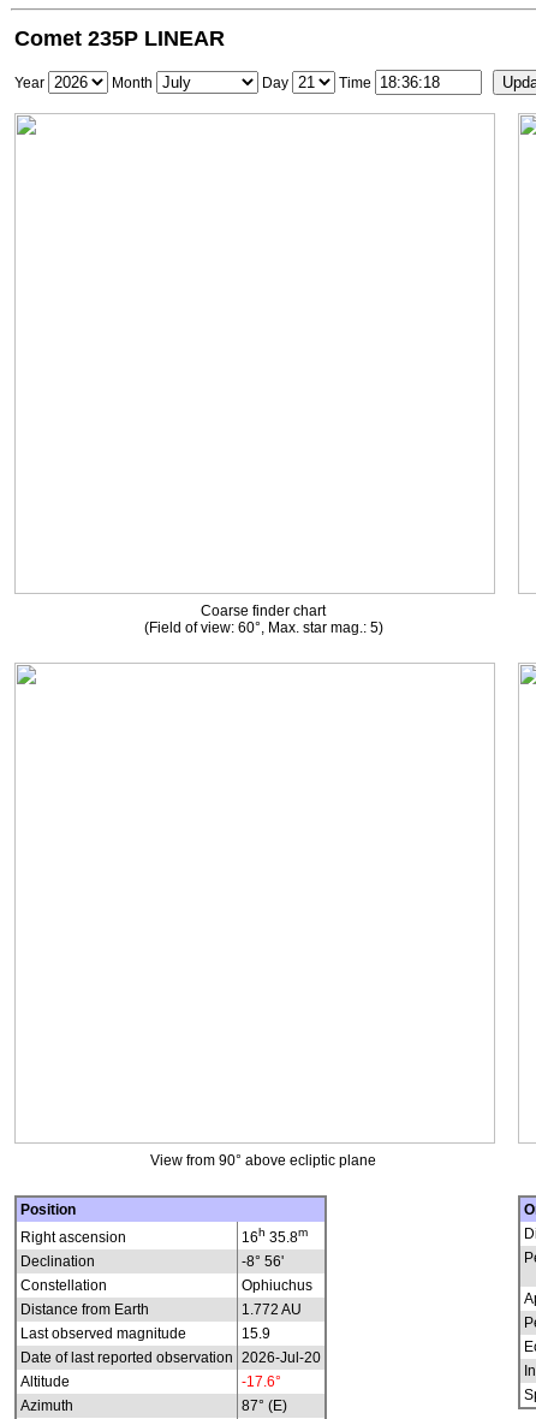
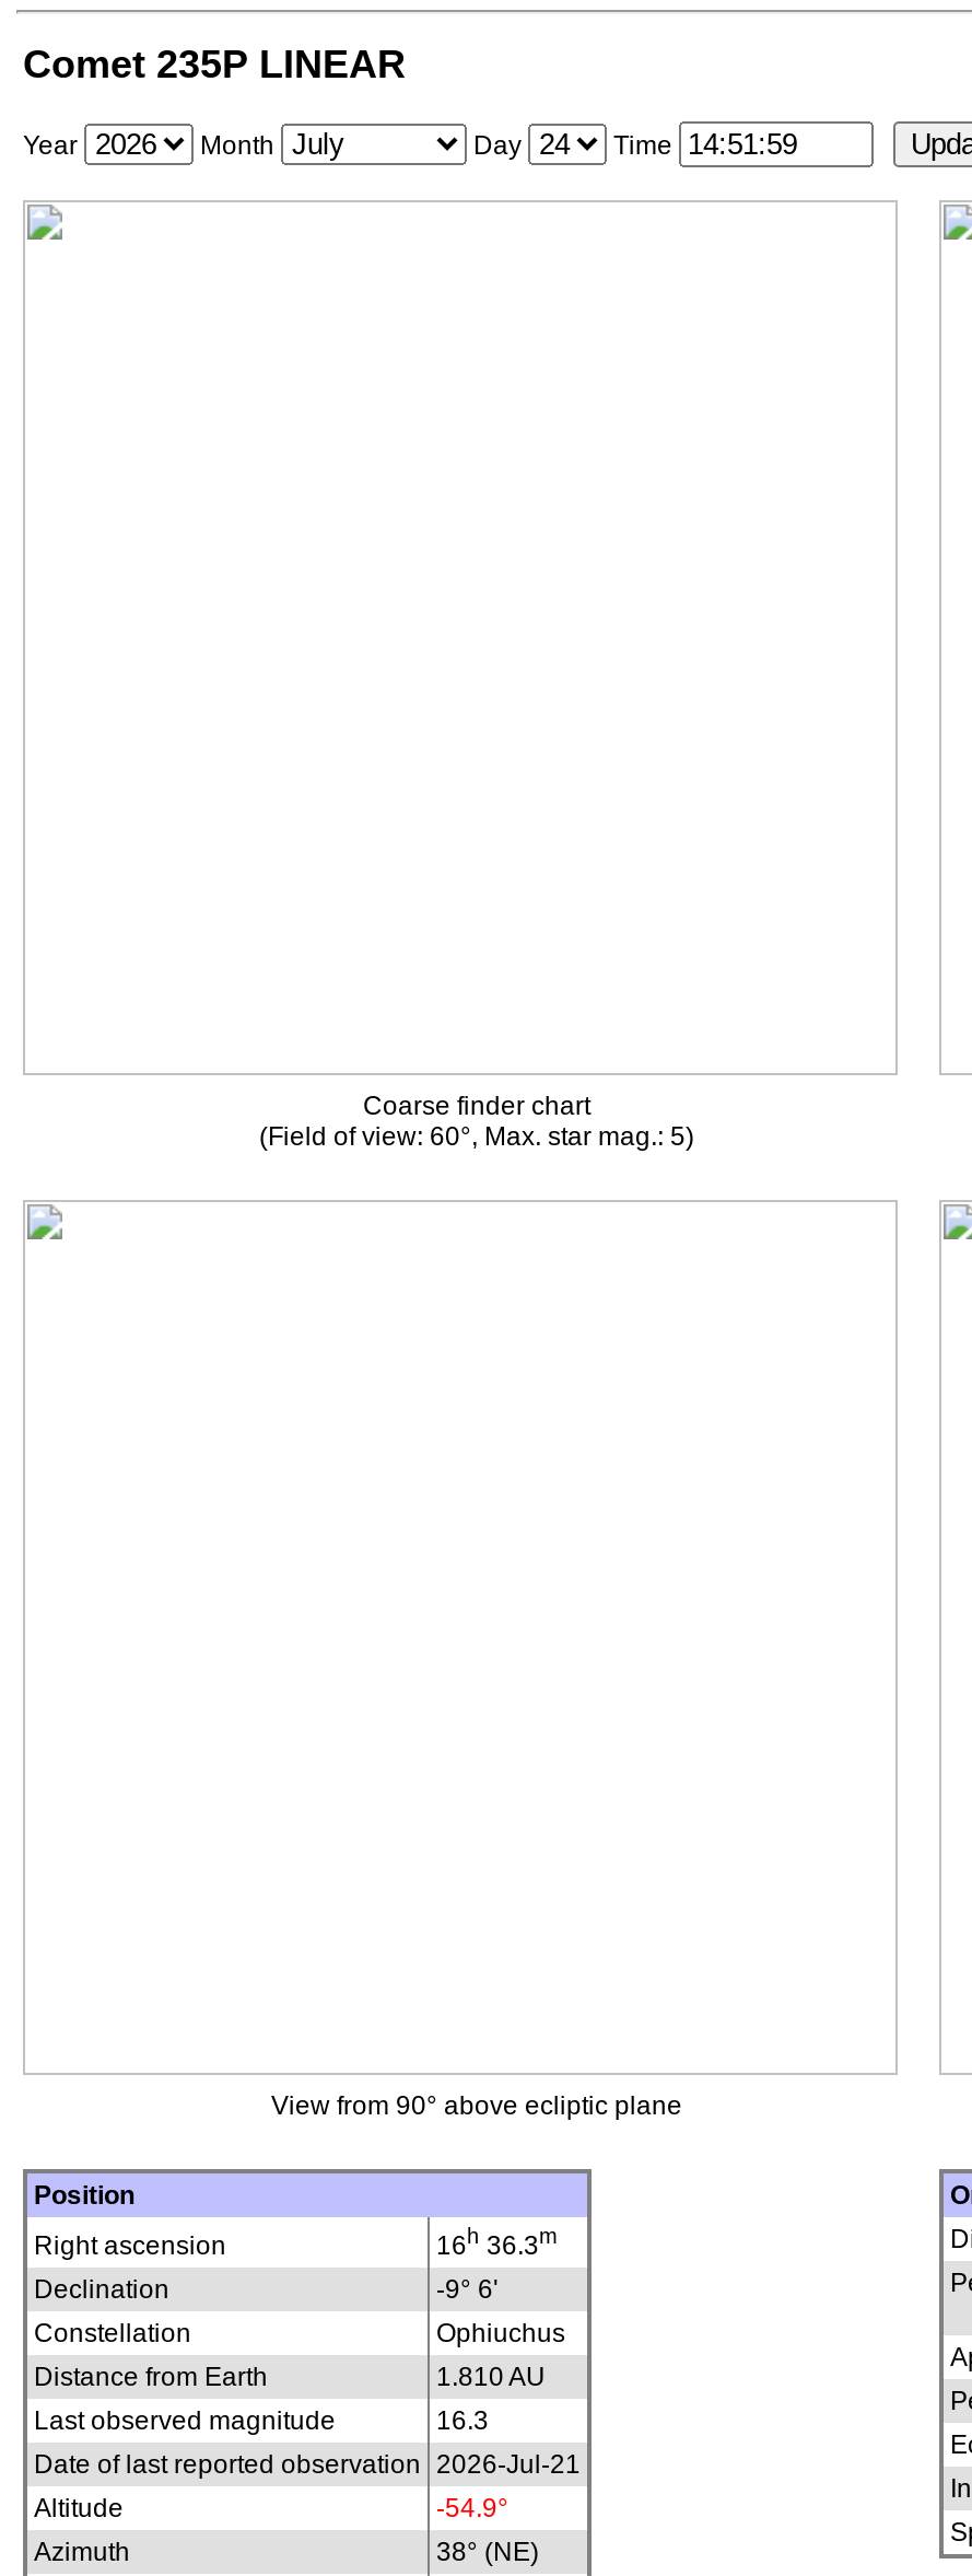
- 16h 35.8m
+ 16h 36.3m

- -8° 56'
+ -9° 6'

- 1.772 AU
+ 1.810 AU

- 15.9
+ 16.3

- Date of last reported observation 2026-Jul-20
+ Date of last reported observation 2026-Jul-21

- -17.6°
+ -54.9°

- 87° (E)
+ 38° (NE)
